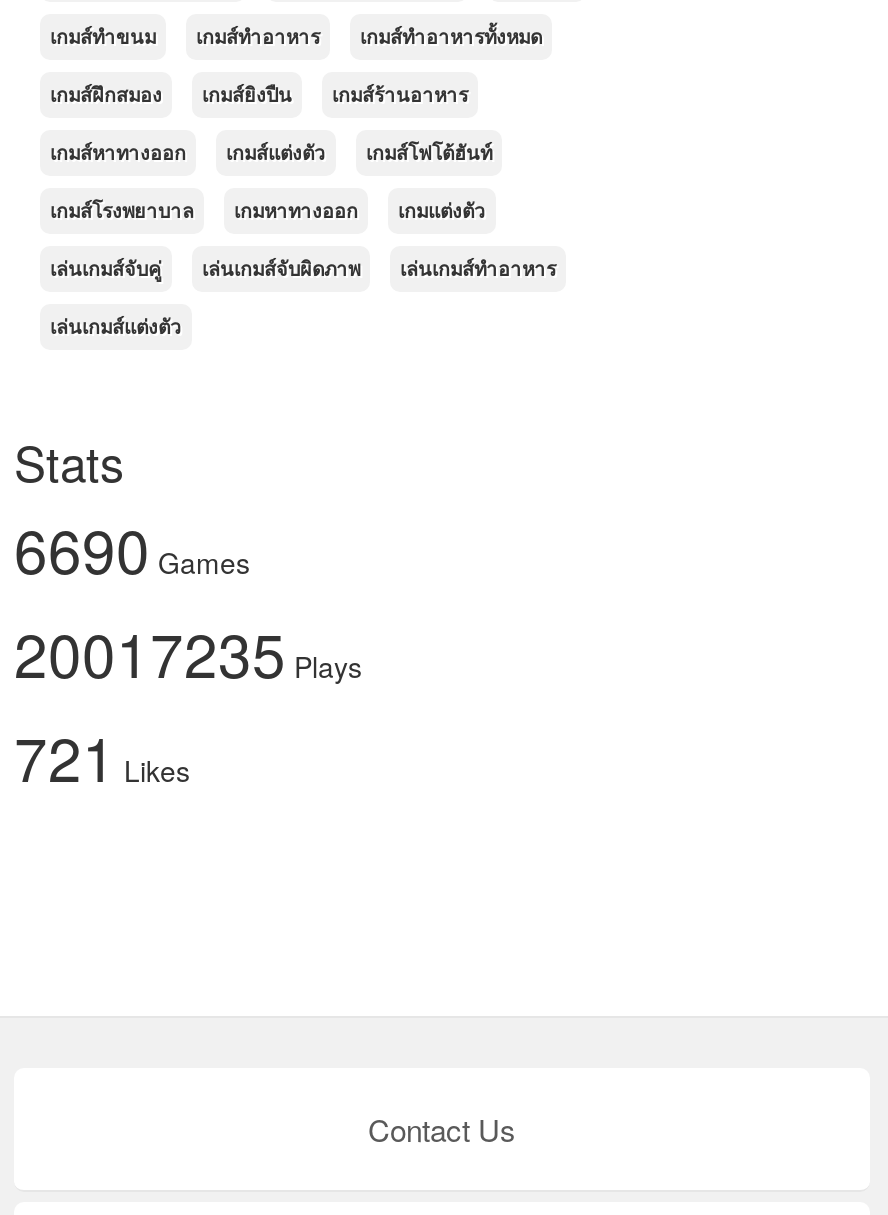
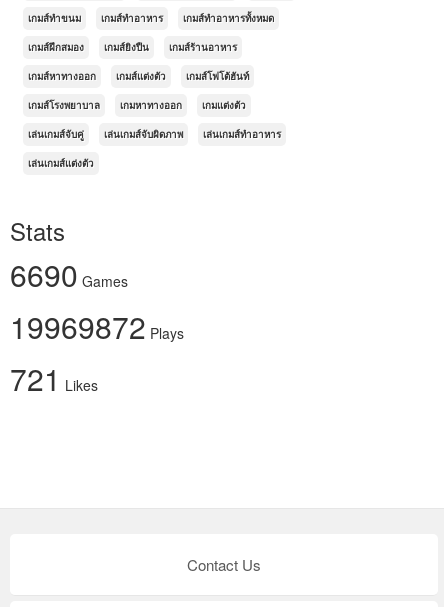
- 20017235Plays
+ 19969872Plays
